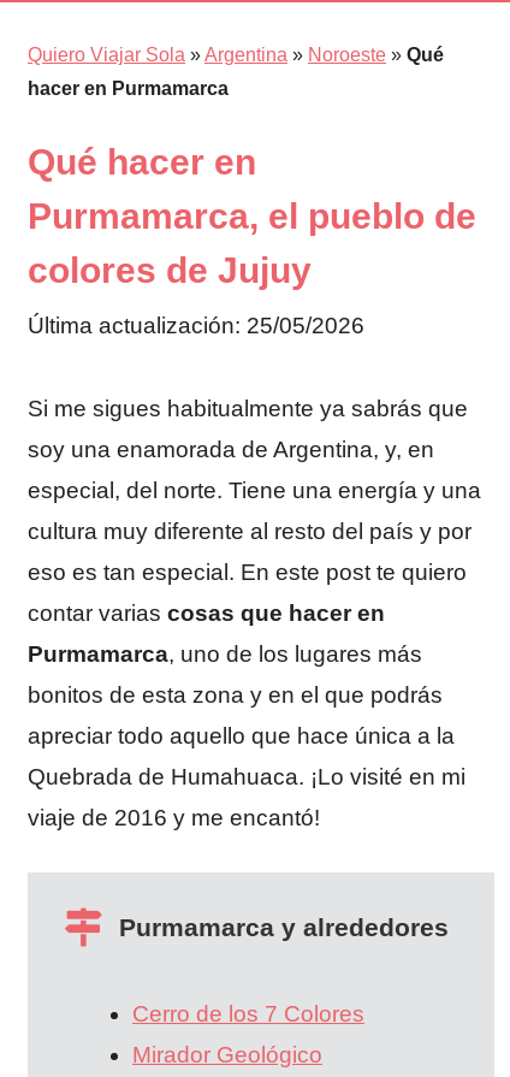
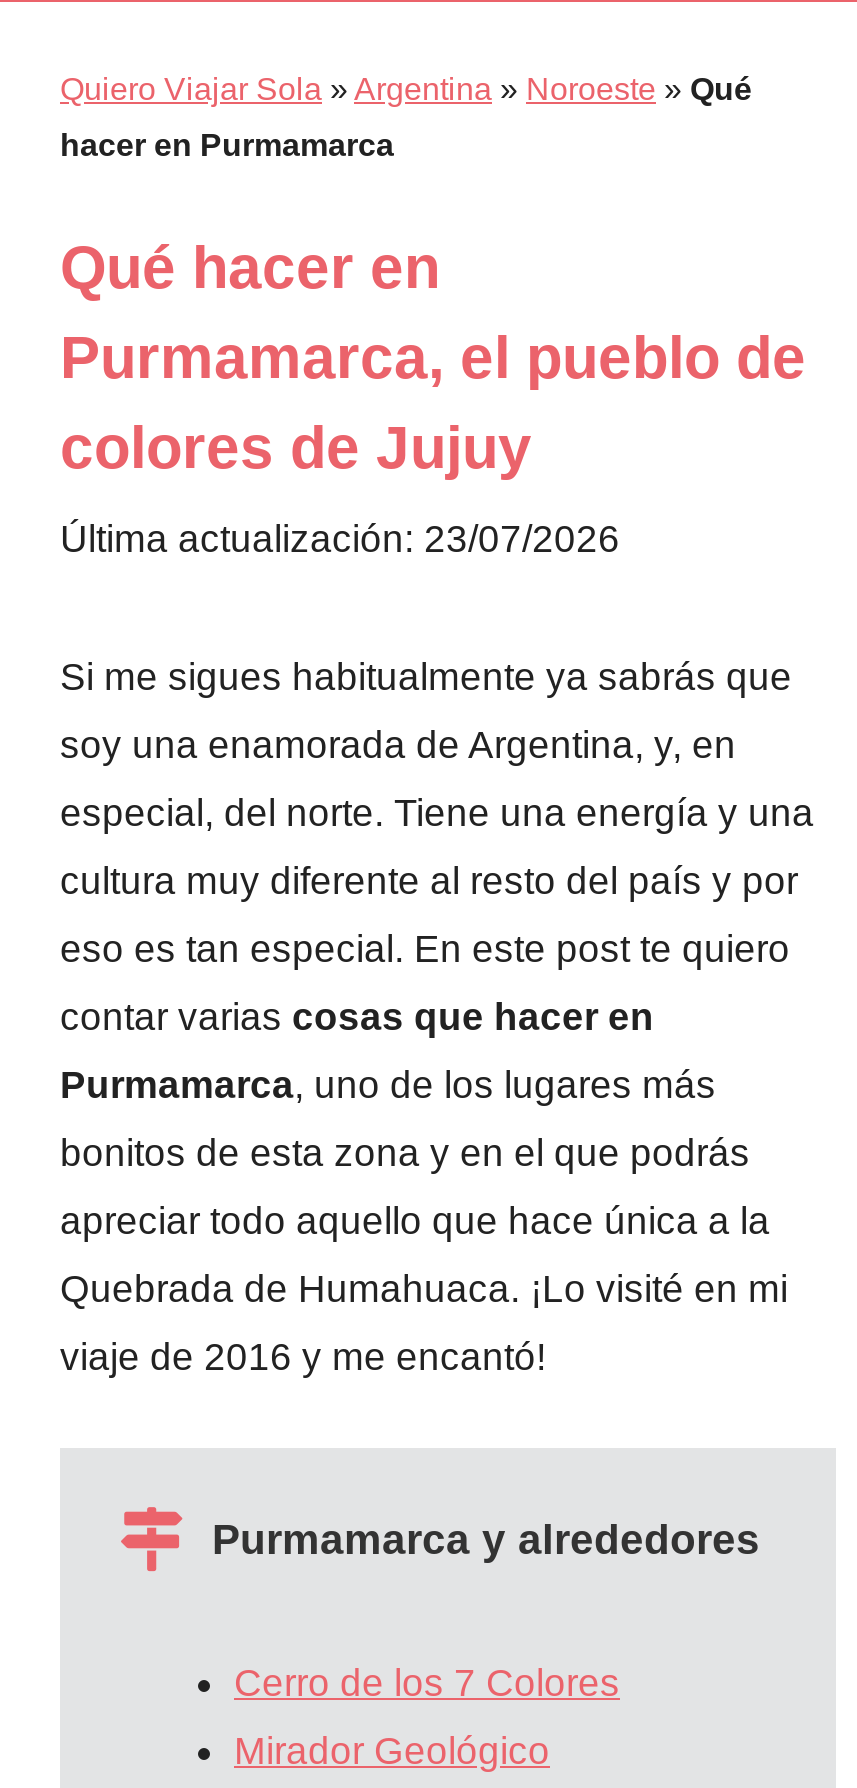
- Última actualización: 25/05/2026
+ Última actualización: 23/07/2026
